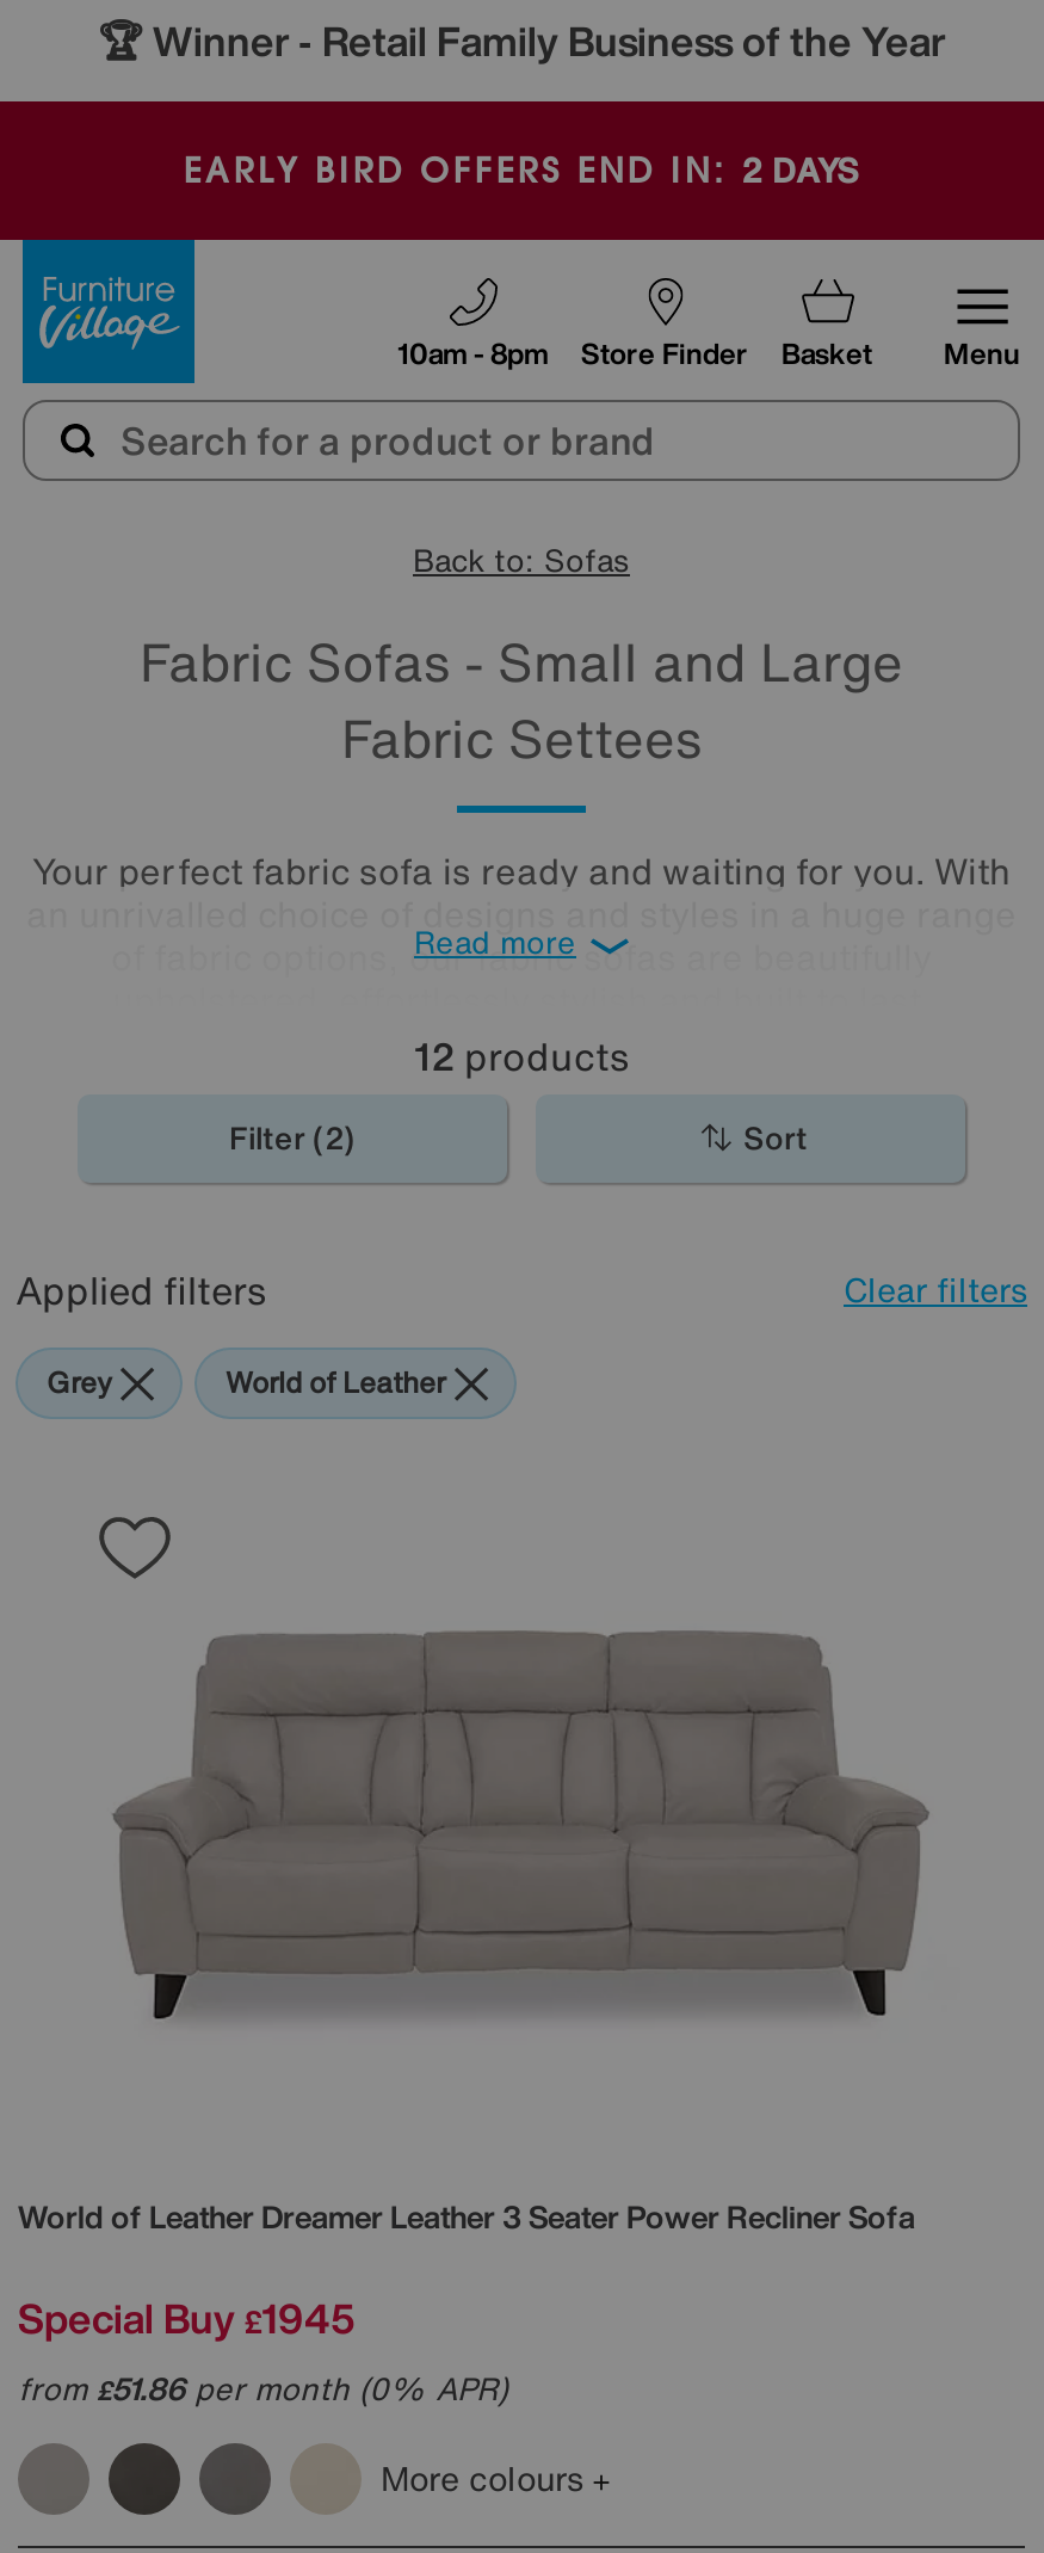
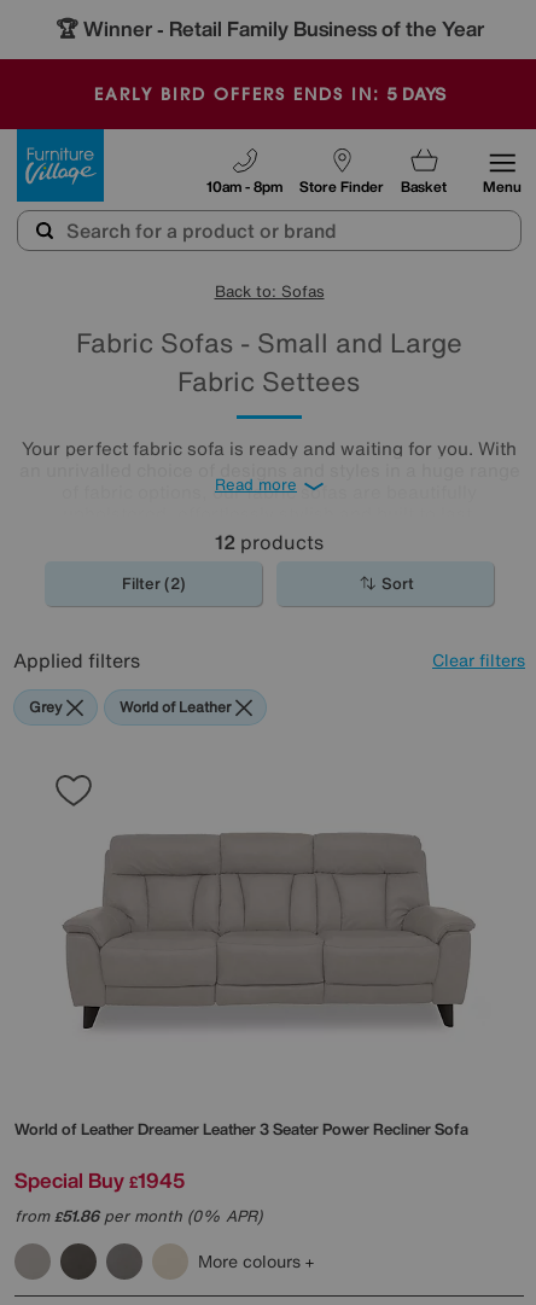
- EARLY BIRD OFFERS END IN: 2 DAYS
+ EARLY BIRD OFFERS ENDS IN: 5 DAYS
